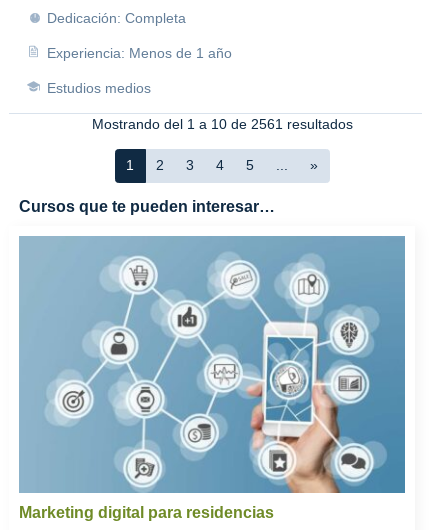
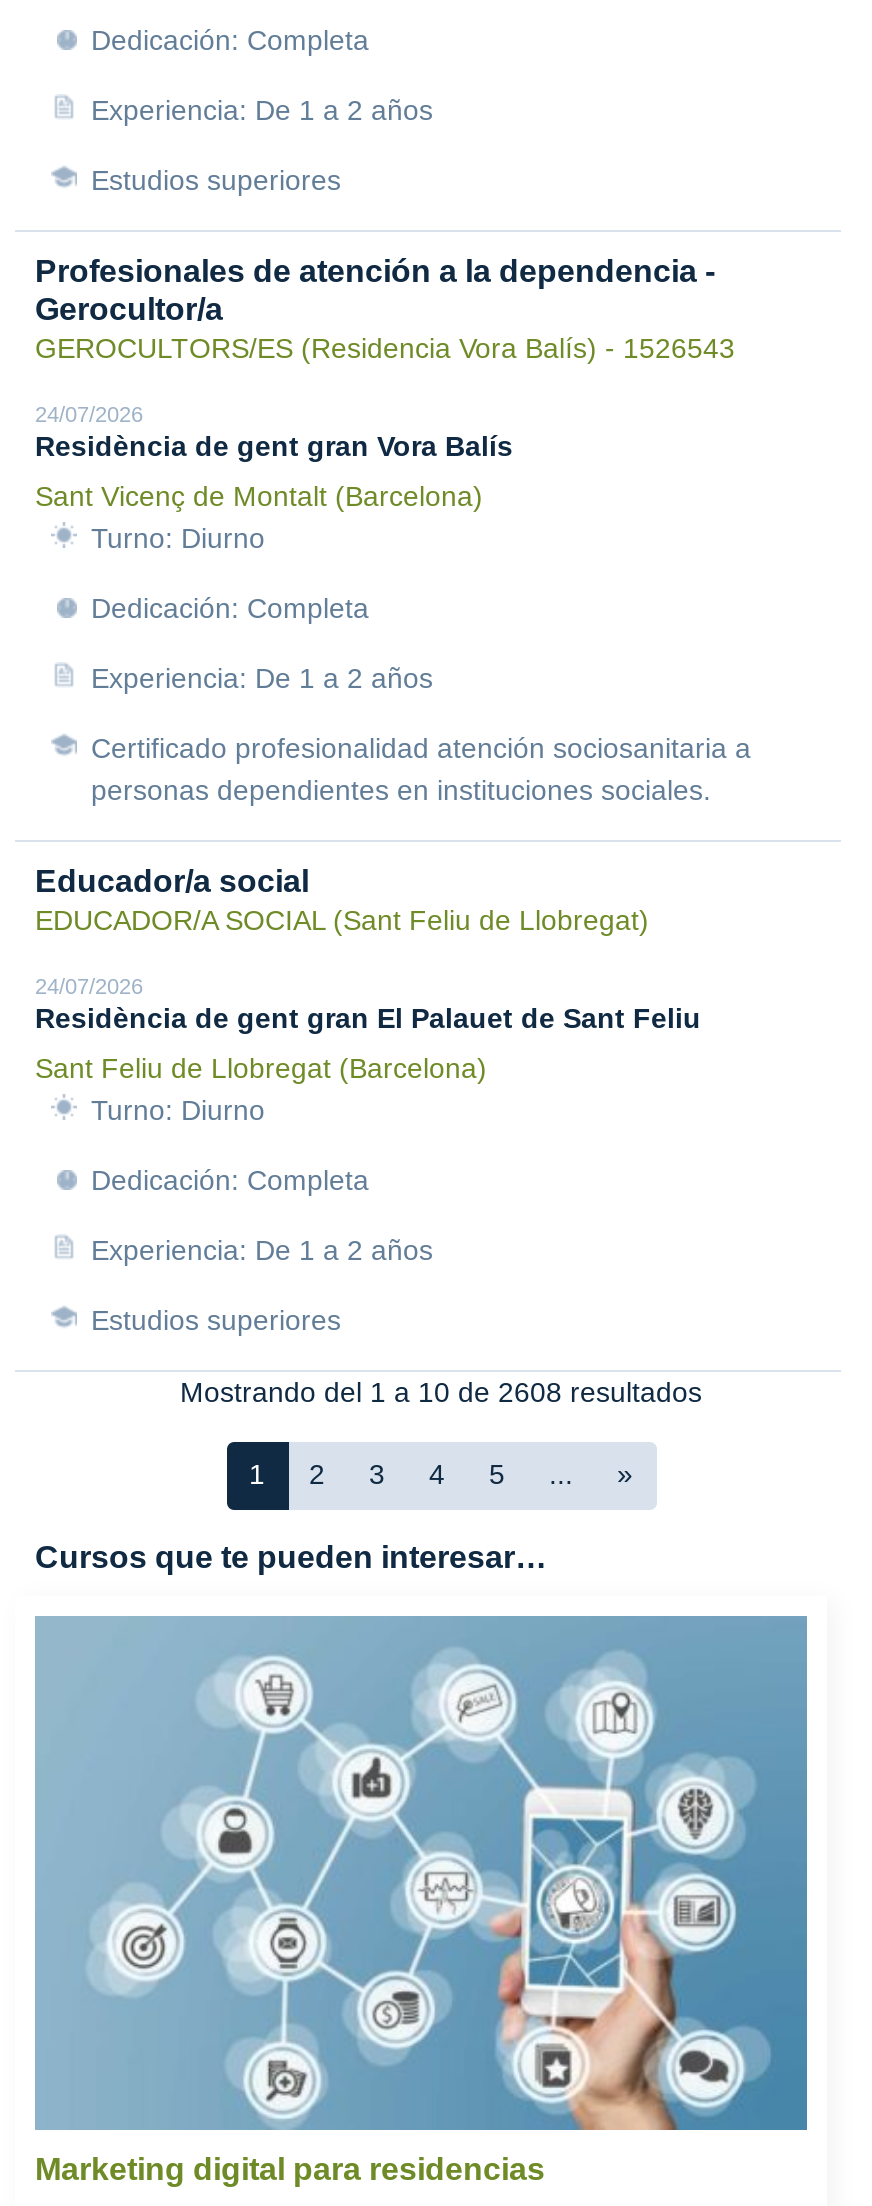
- Experiencia: Menos de 1 año
- Estudios medios
- Mostrando del 1 a 10 de 2561 resultados
+ Experiencia: De 1 a 2 años
+ Estudios superiores
+ Profesionales de atención a la dependencia -
+ Gerocultor/a
+ GEROCULTORS/ES (Residencia Vora Balís) - 1526543
+ 24/07/2026
+ Residència de gent gran Vora Balís
+ Sant Vicenç de Montalt (Barcelona)
+ Turno: Diurno
+ Dedicación: Completa
+ Experiencia: De 1 a 2 años
+ Certificado profesionalidad atención sociosanitaria a
+ personas dependientes en instituciones sociales.
+ Educador/a social
+ EDUCADOR/A SOCIAL (Sant Feliu de Llobregat)
+ 24/07/2026
+ Residència de gent gran El Palauet de Sant Feliu
+ Sant Feliu de Llobregat (Barcelona)
+ Turno: Diurno
+ Dedicación: Completa
+ Experiencia: De 1 a 2 años
+ Estudios superiores
+ Mostrando del 1 a 10 de 2608 resultados
